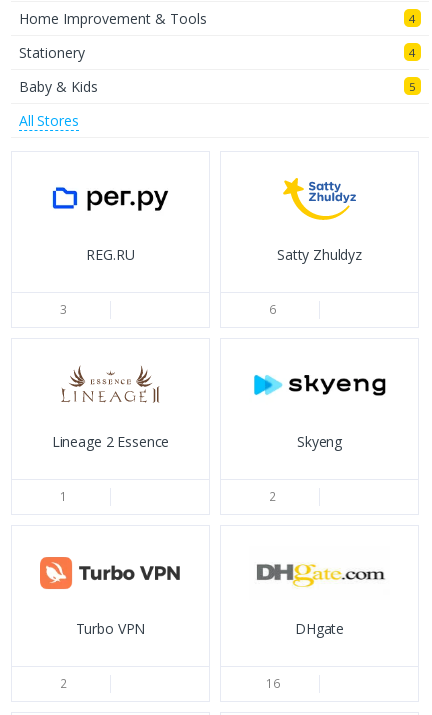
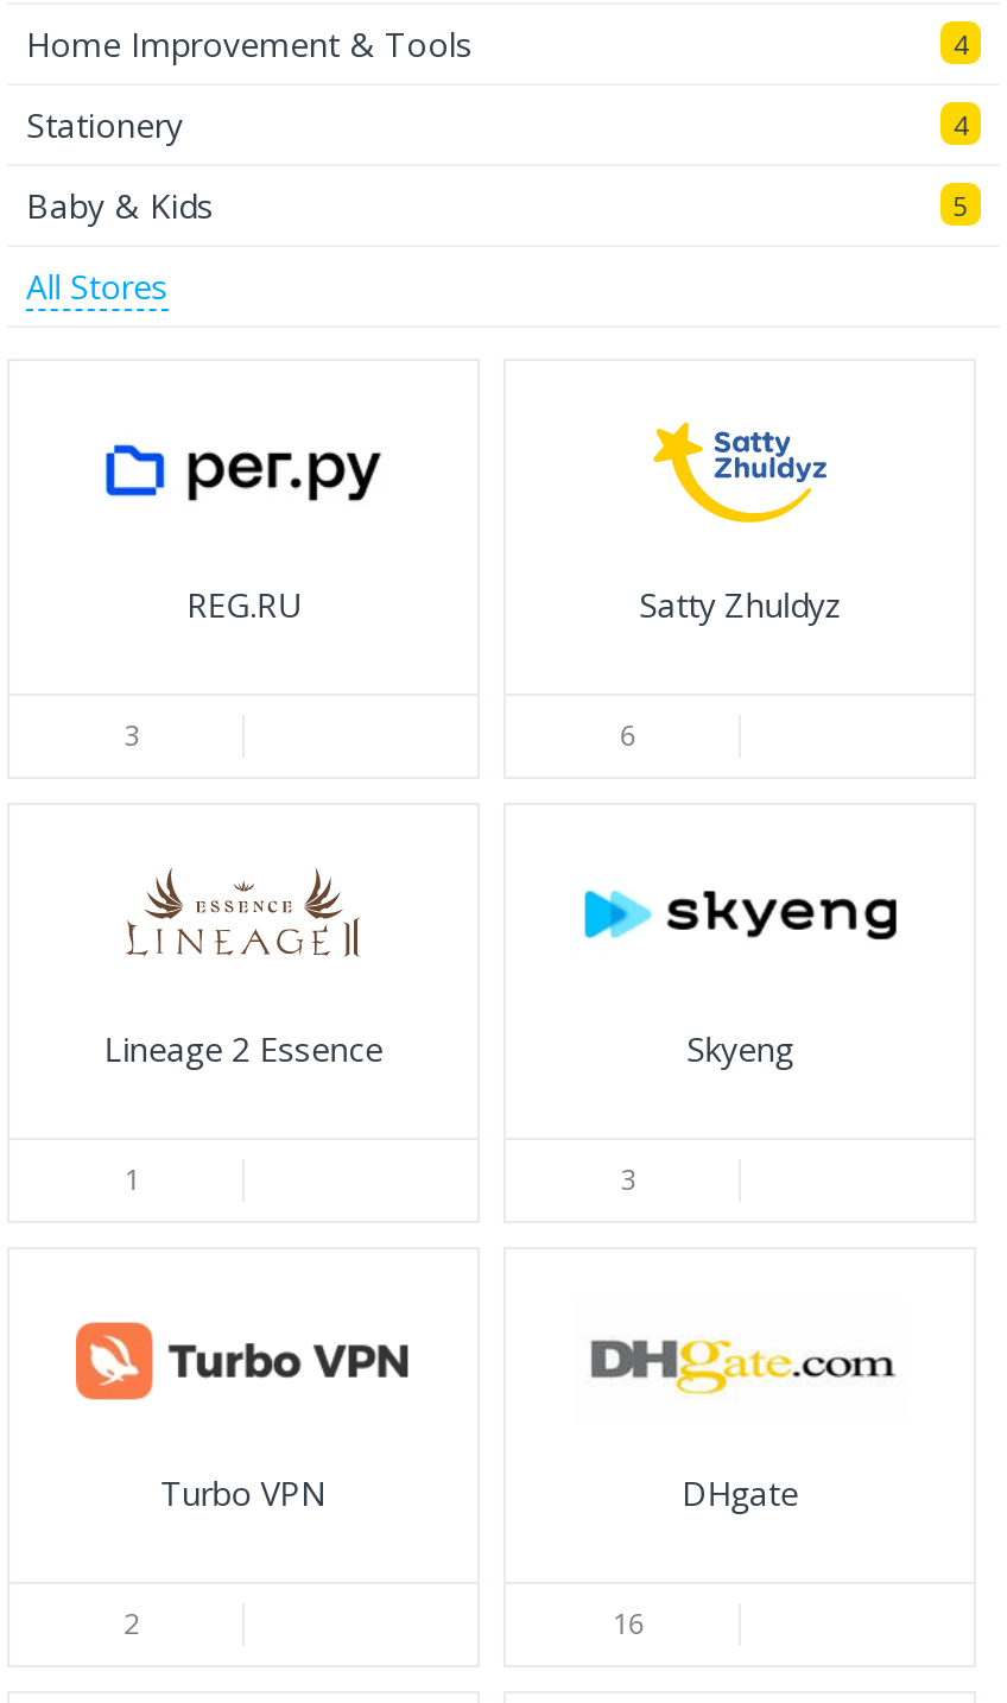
- 2
+ 3
